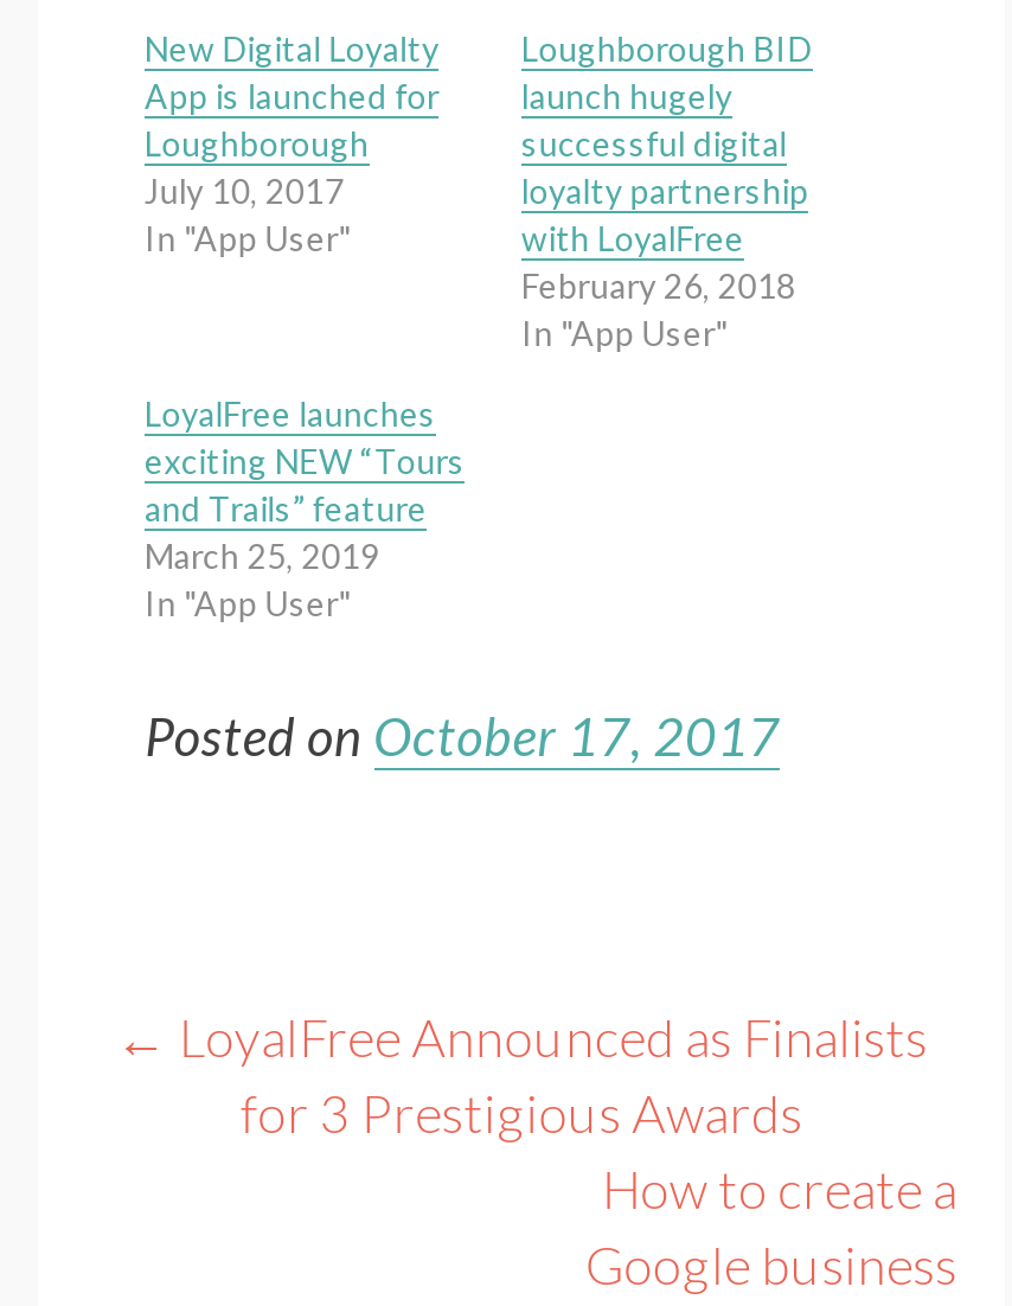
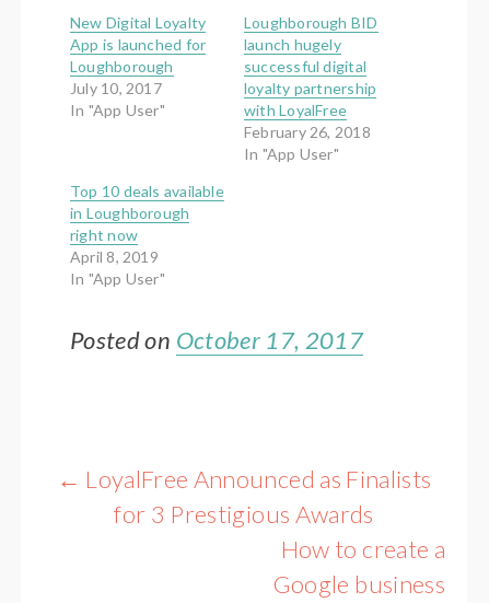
- LoyalFree launches
- exciting NEW “Tours
- and Trails” feature
- March 25, 2019
+ Top 10 deals available
+ in Loughborough
+ right now
+ April 8, 2019
